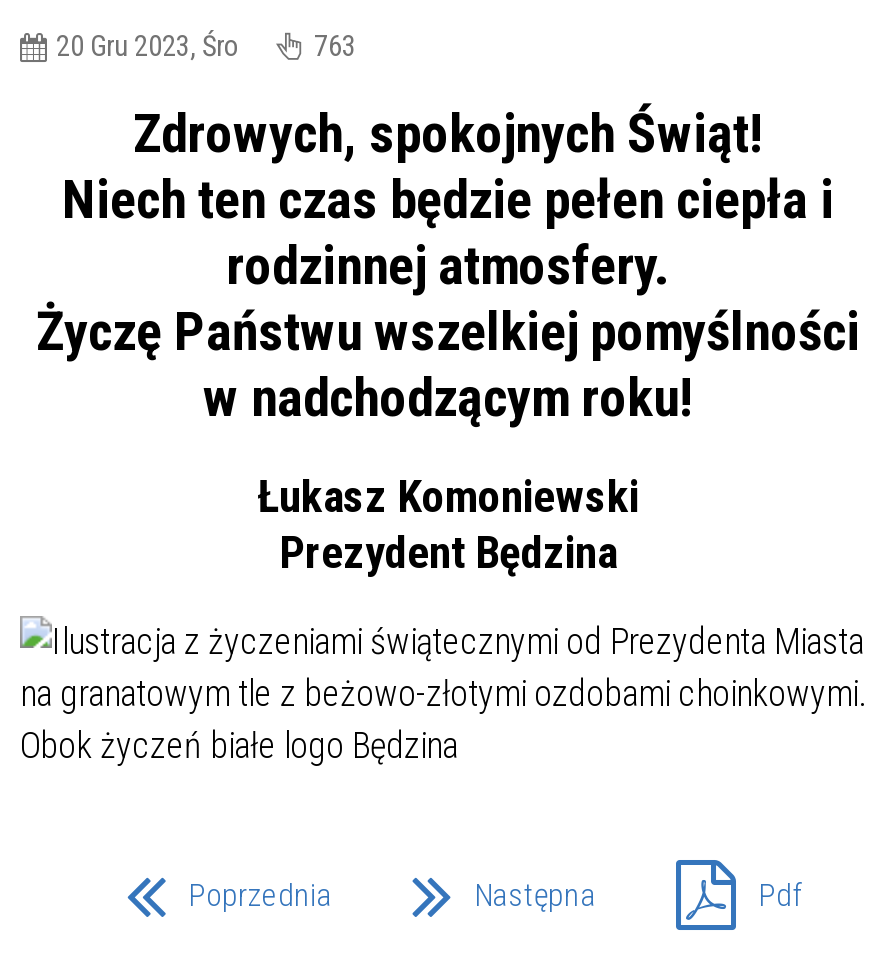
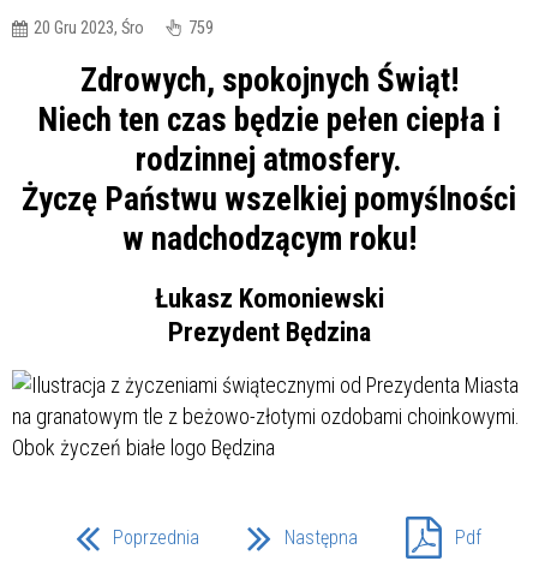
- 763
+ 759
